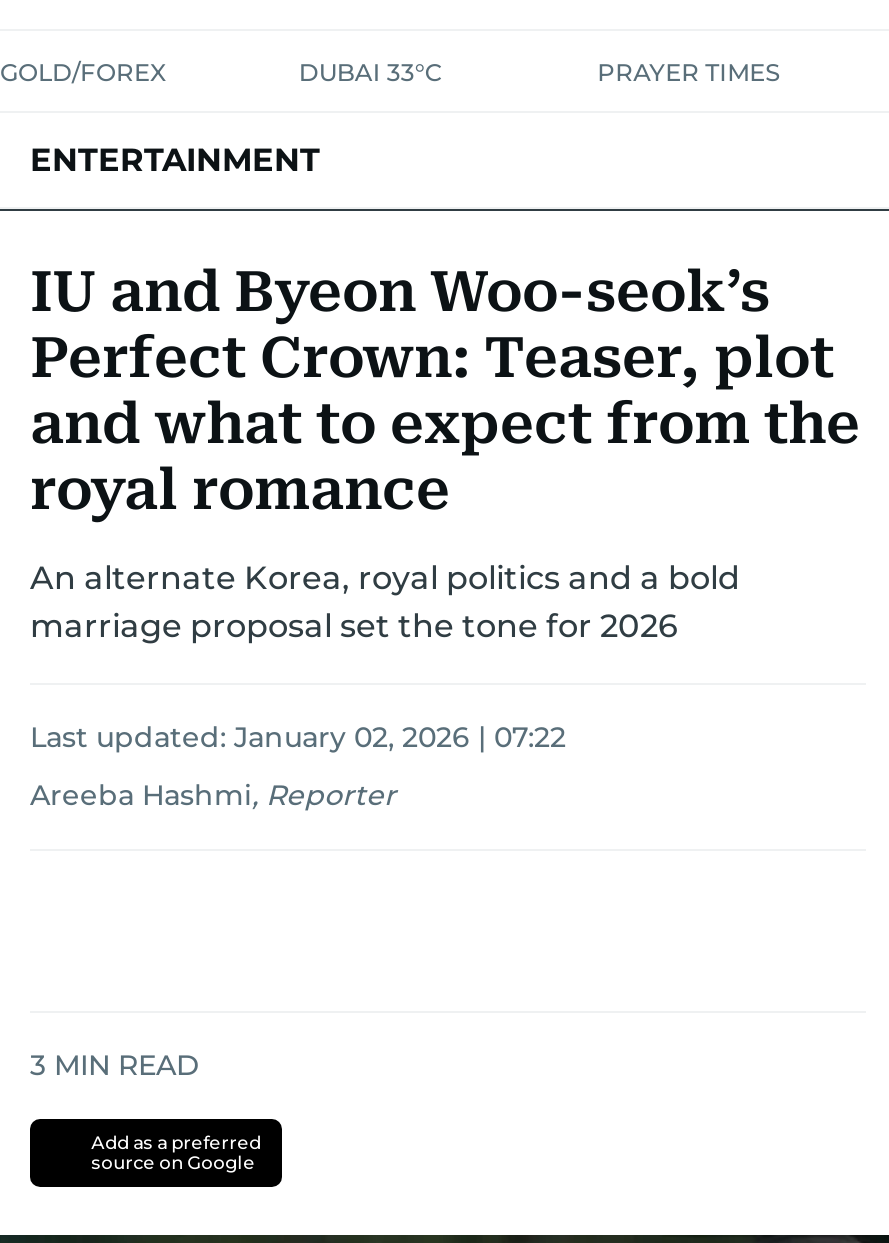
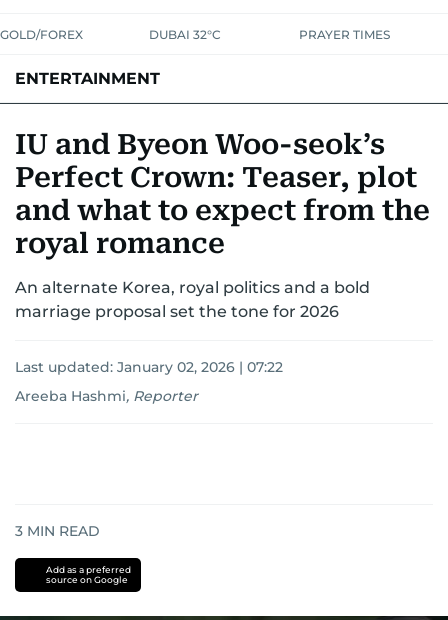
- DUBAI 33°C
+ DUBAI 32°C
